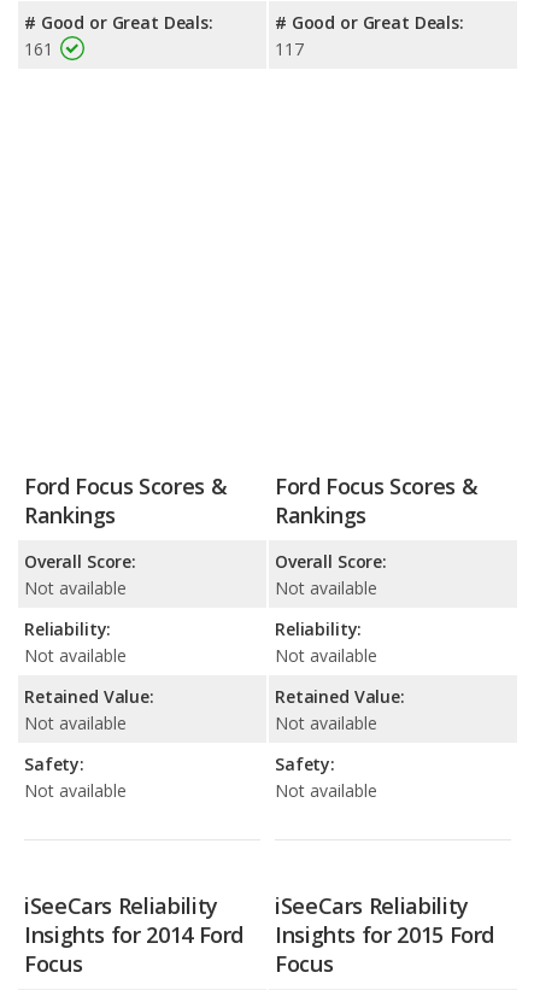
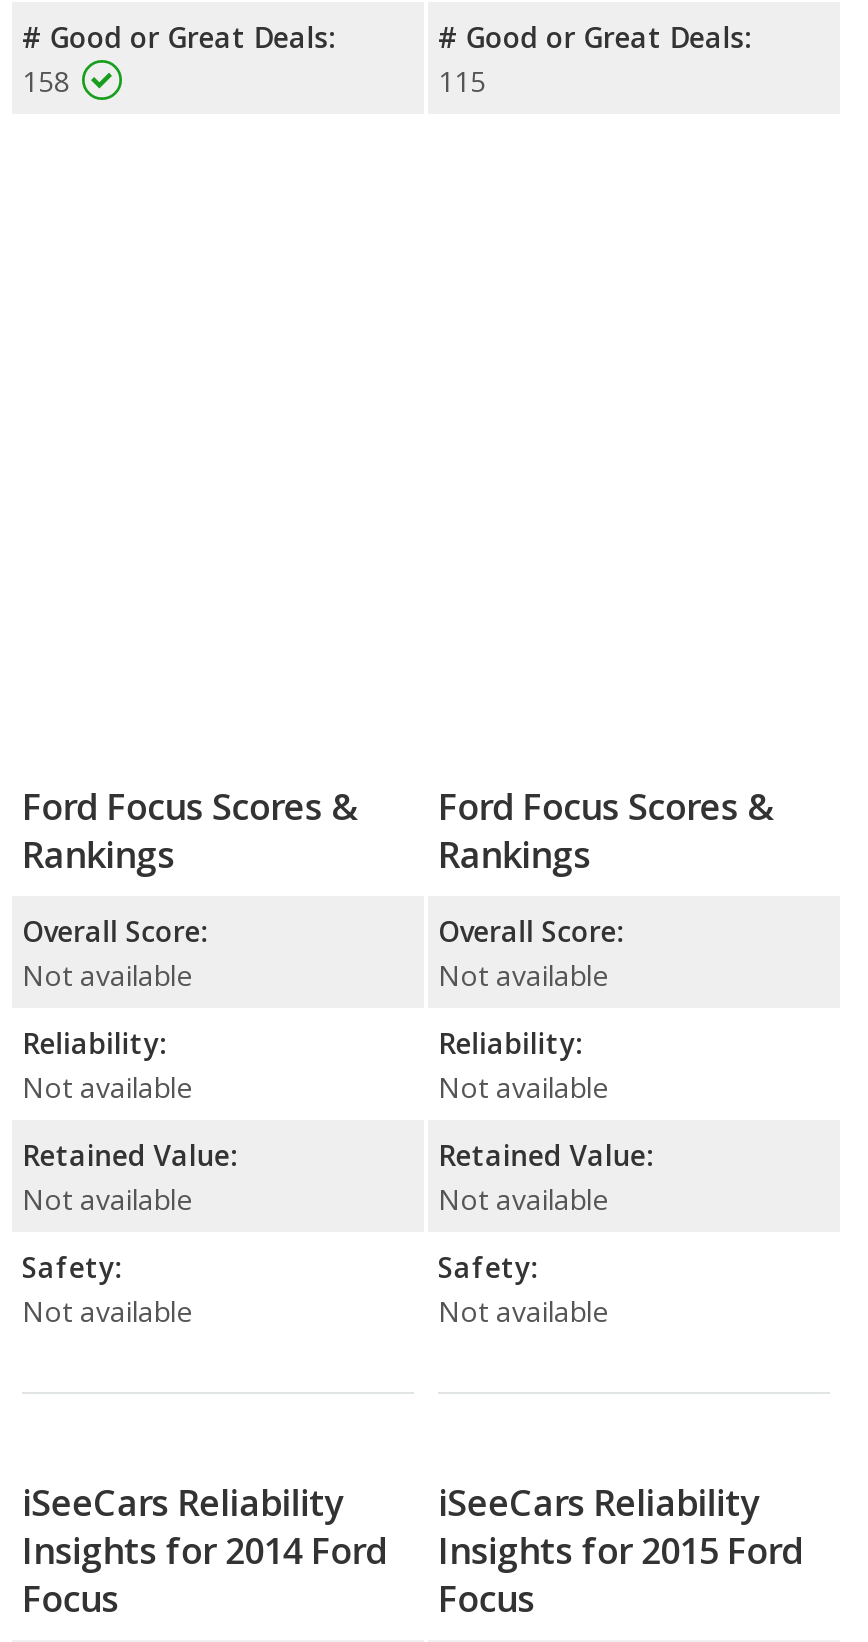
- 161
+ 158

- 117
+ 115
